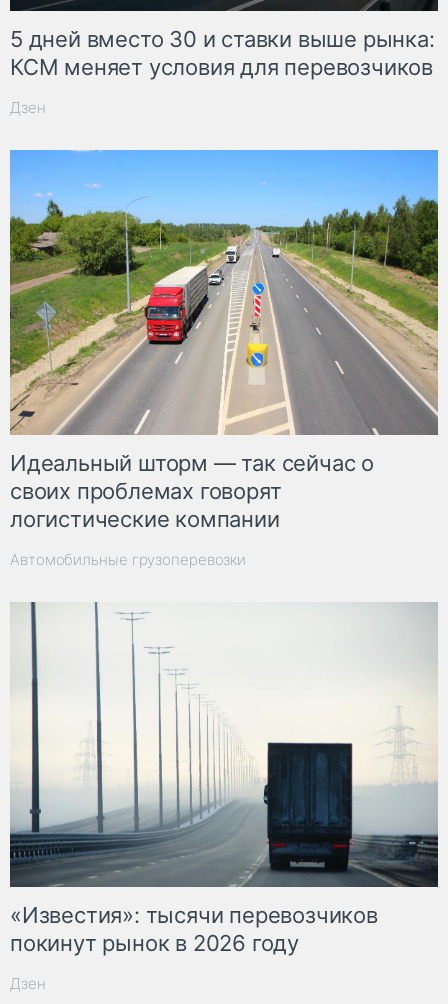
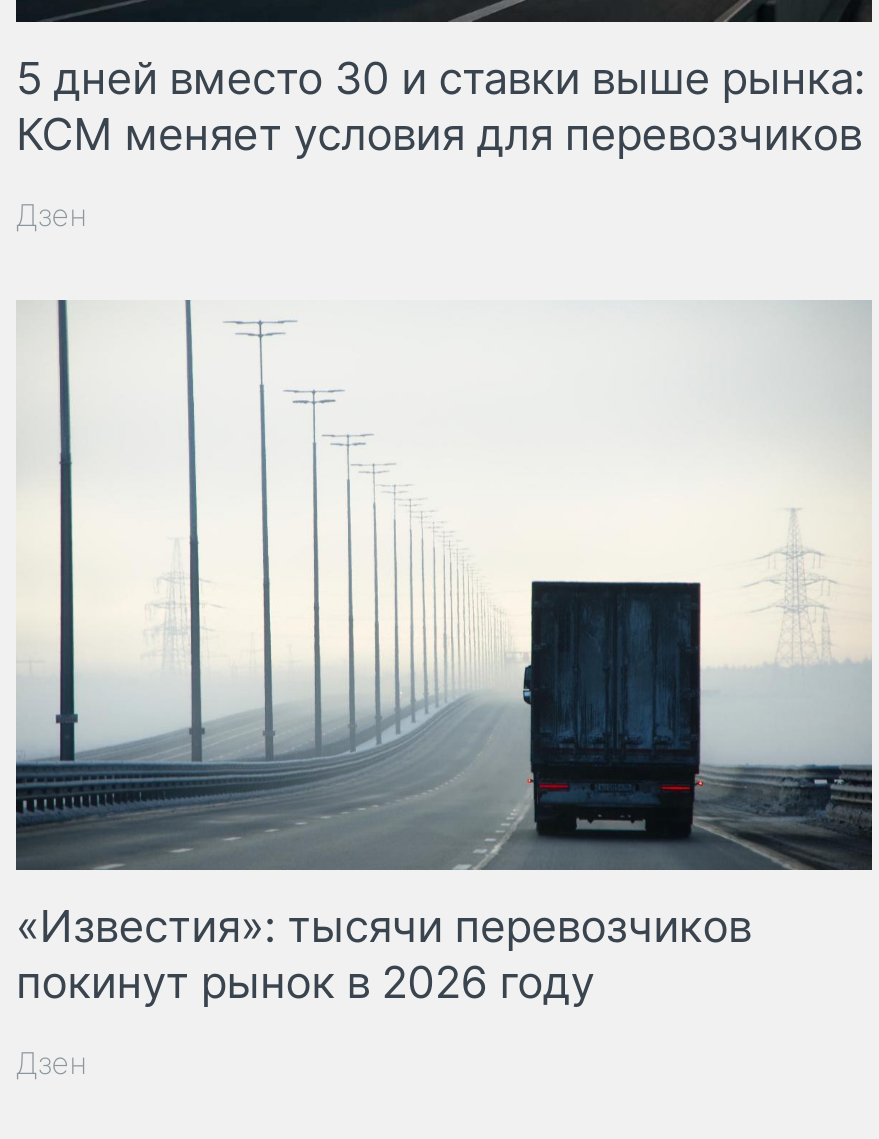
- [image]
- Идеальный шторм — так сейчас о
- своих проблемах говорят
- логистические компании
- Автомобильные грузоперевозки
